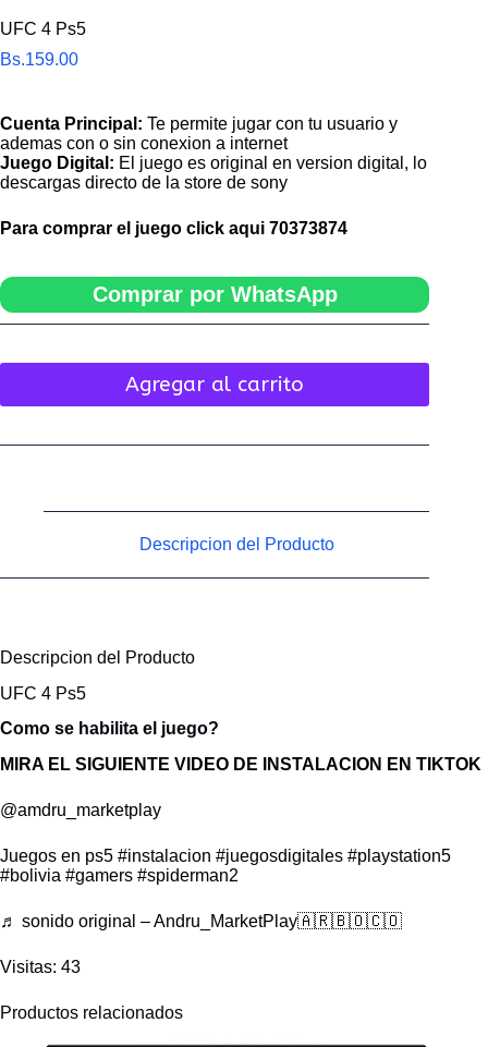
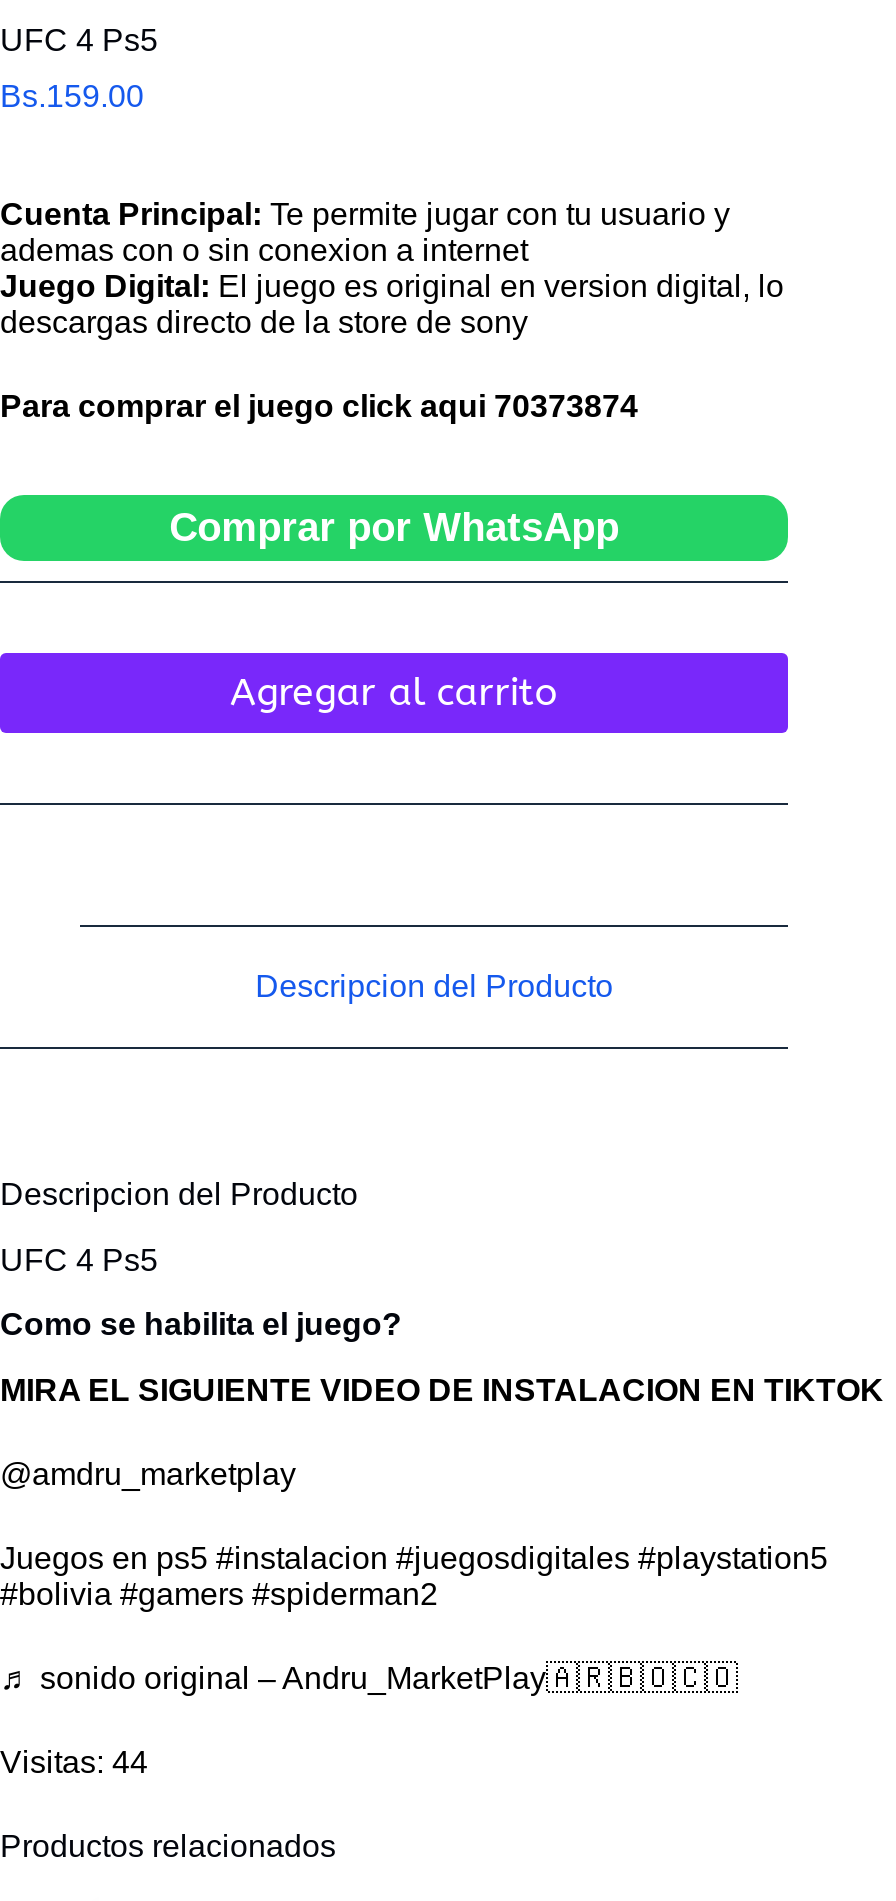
- Visitas: 43
+ Visitas: 44
